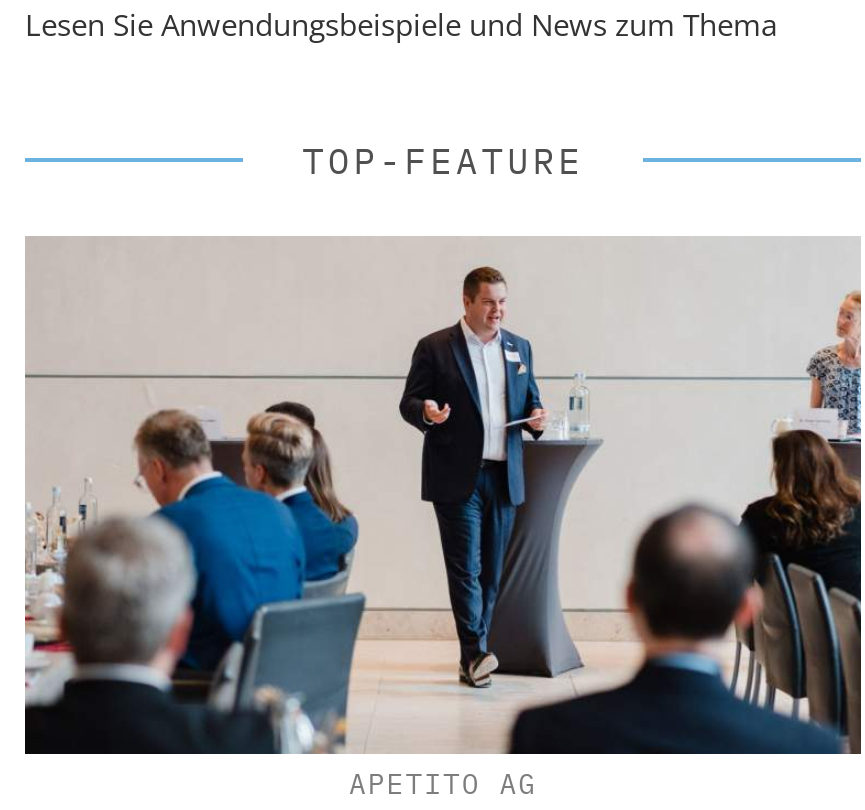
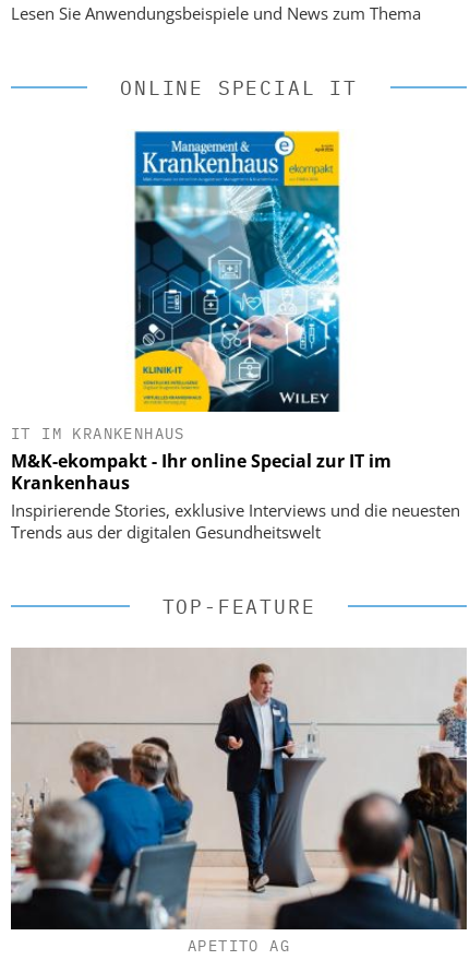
+ [image]
+ IT IM KRANKENHAUS
+ M&K-ekompakt - Ihr online Special zur IT im
+ Krankenhaus
+ Inspirierende Stories, exklusive Interviews und die neuesten
+ Trends aus der digitalen Gesundheitswelt

+ ONLINE SPECIAL IT
